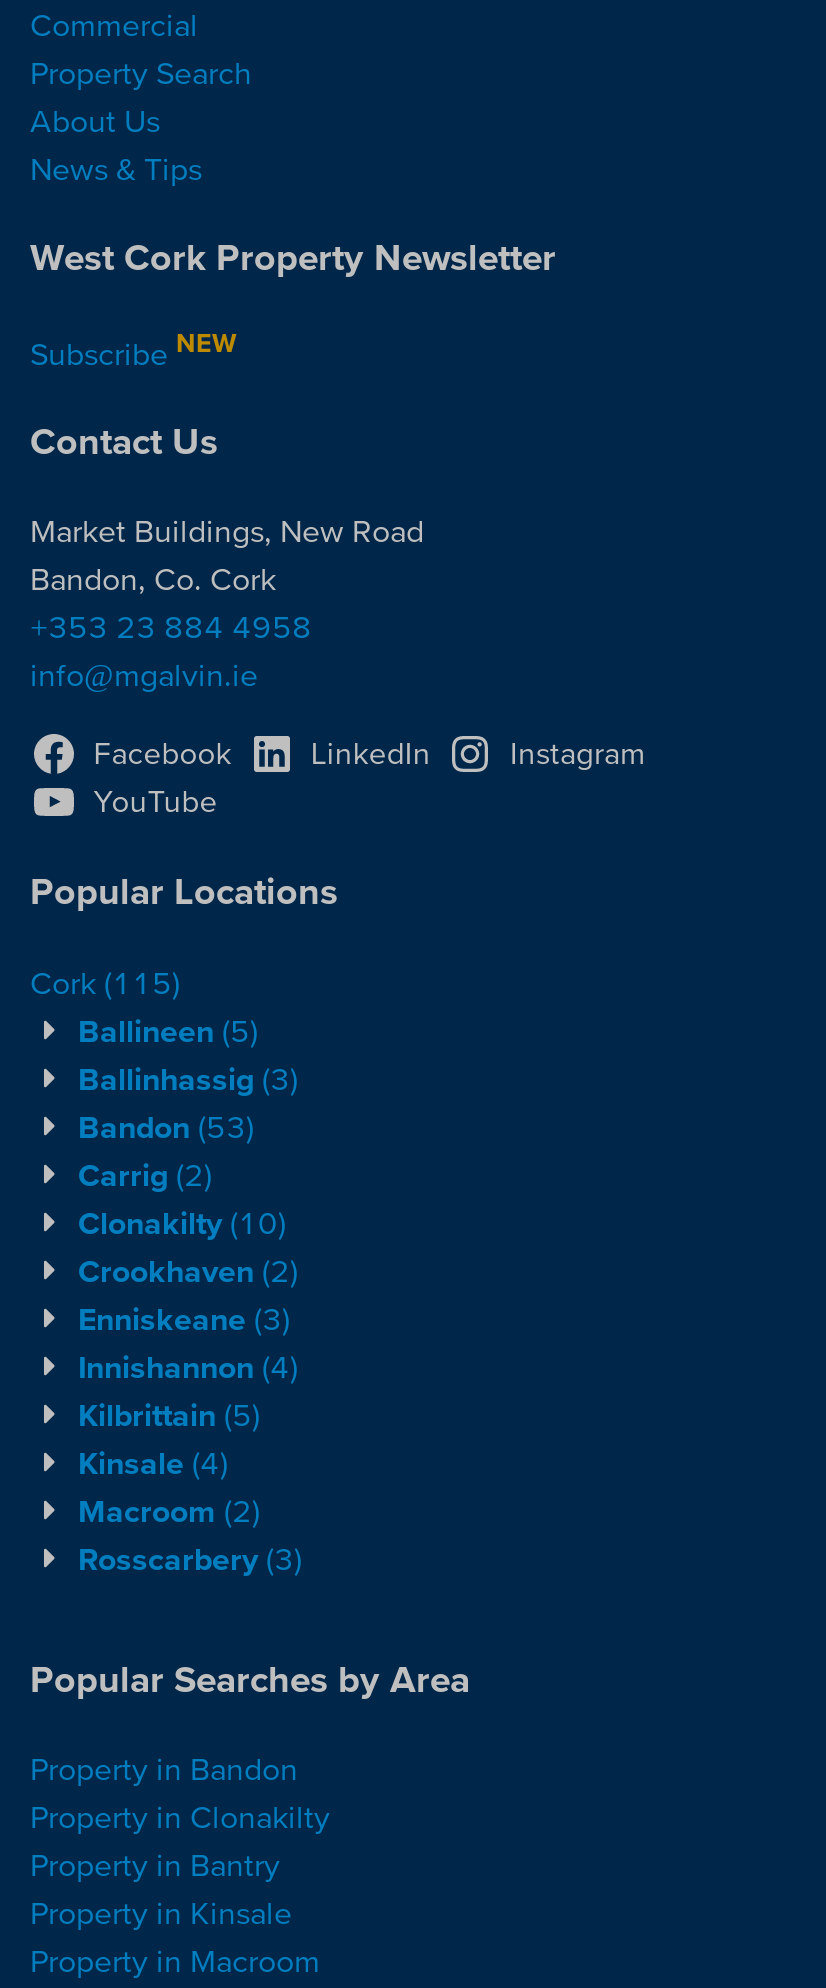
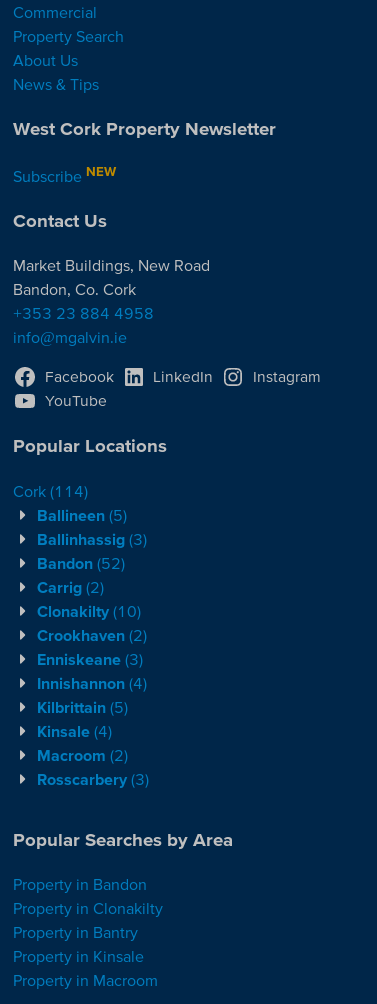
- Cork (115)
+ Cork (114)

- Bandon (53)
+ Bandon (52)
